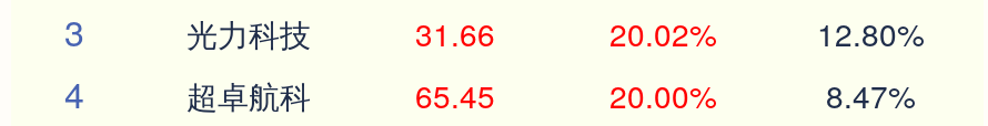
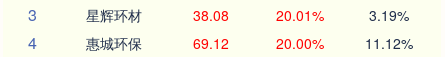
- 光力科技
- 31.66
- 20.02%
- 12.80%
+ 星辉环材
+ 38.08
+ 20.01%
+ 3.19%

- 超卓航科
- 65.45
+ 惠城环保
+ 69.12

- 8.47%
+ 11.12%
